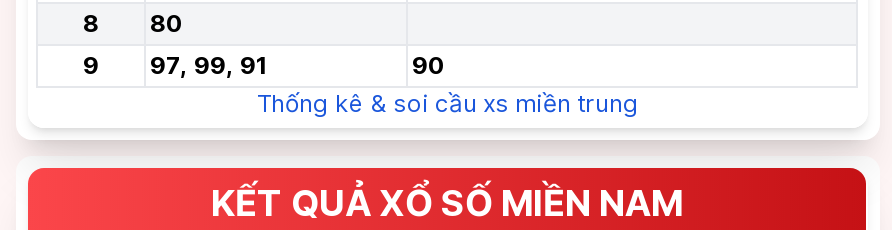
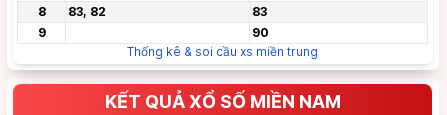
- 80
+ 83, 82
+ 83

- 97, 99, 91
